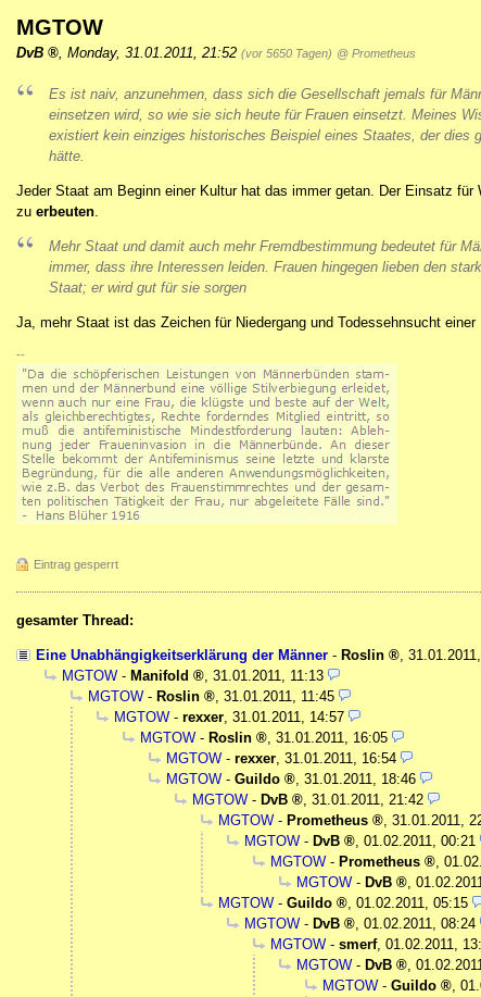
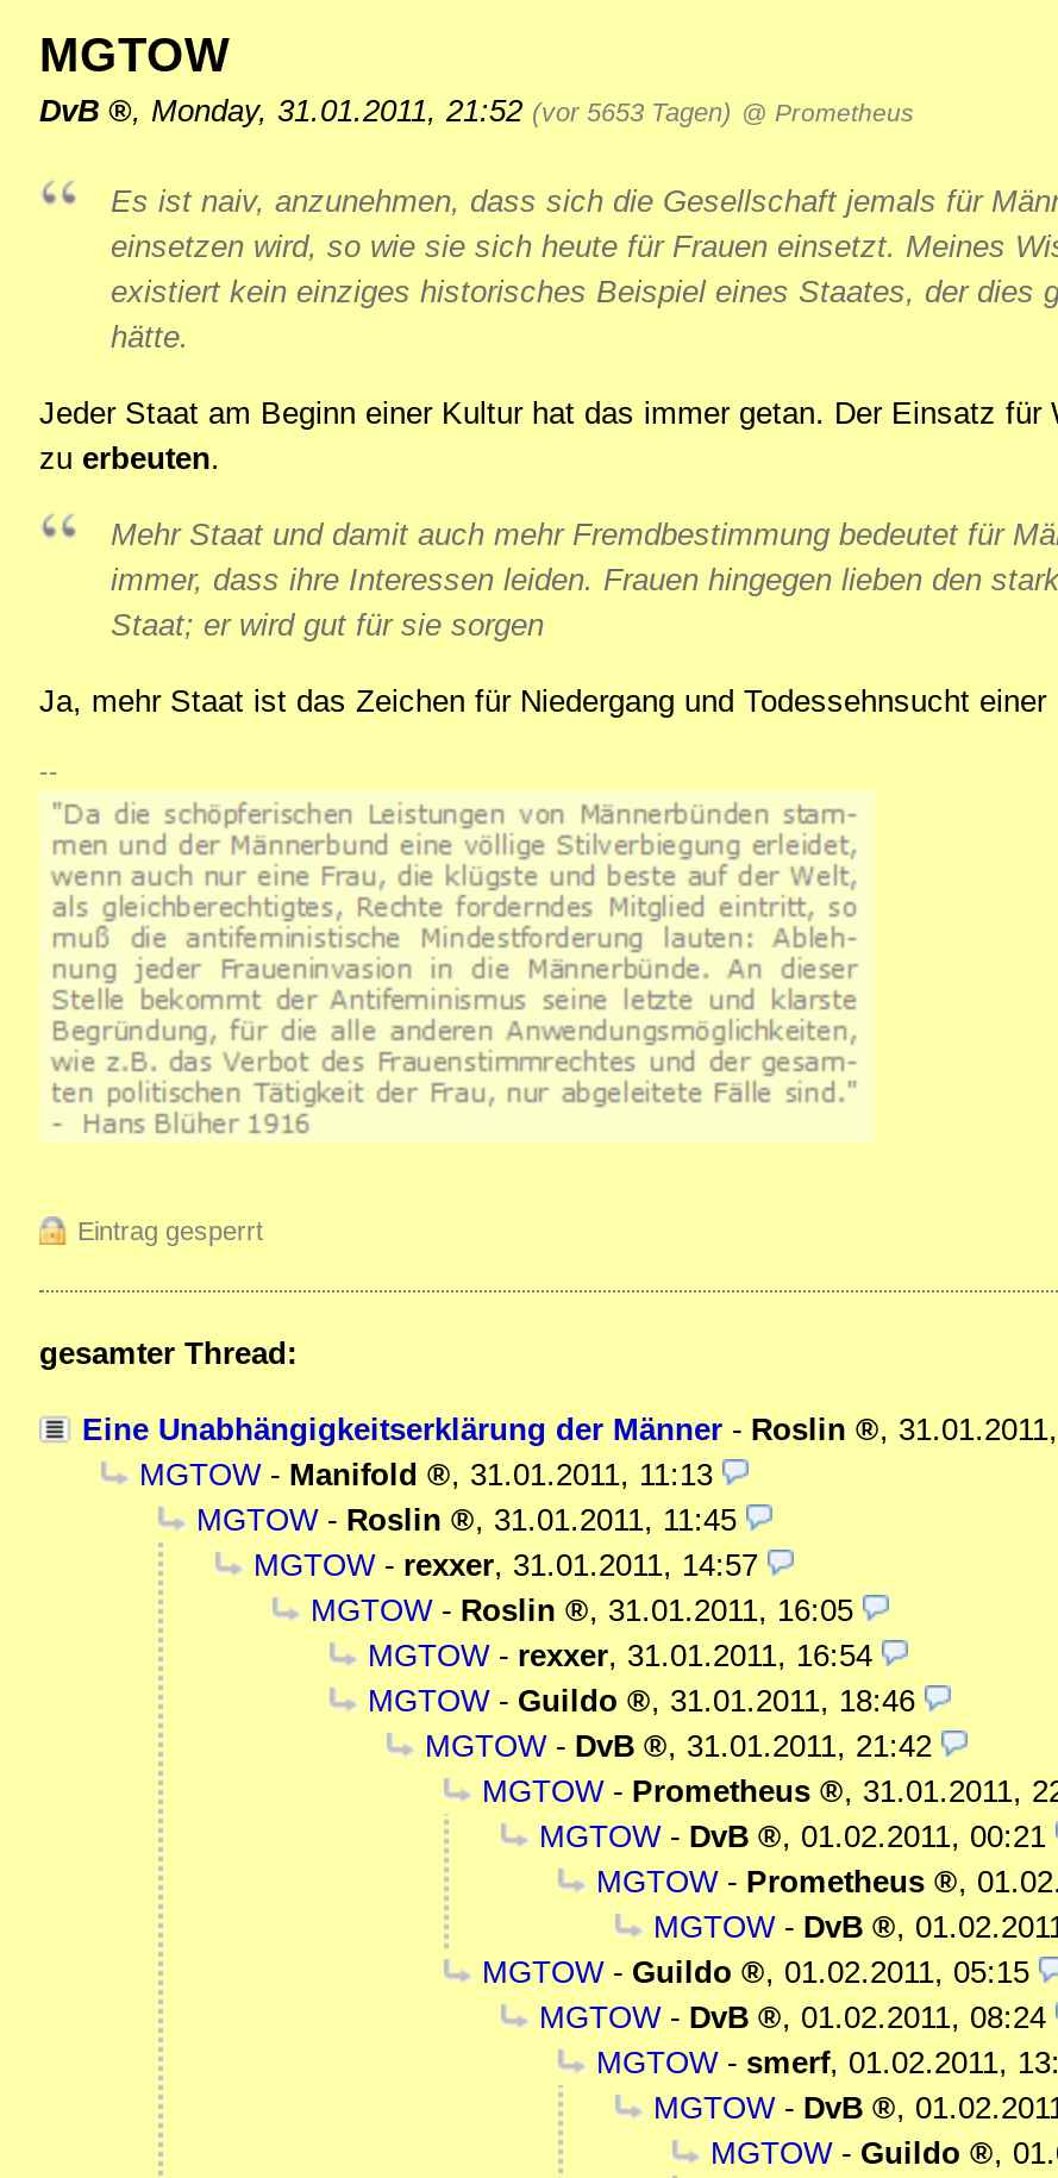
- , Monday, 31.01.2011, 21:52 (vor 5650 Tagen) @ Prometheus
+ , Monday, 31.01.2011, 21:52 (vor 5653 Tagen) @ Prometheus
